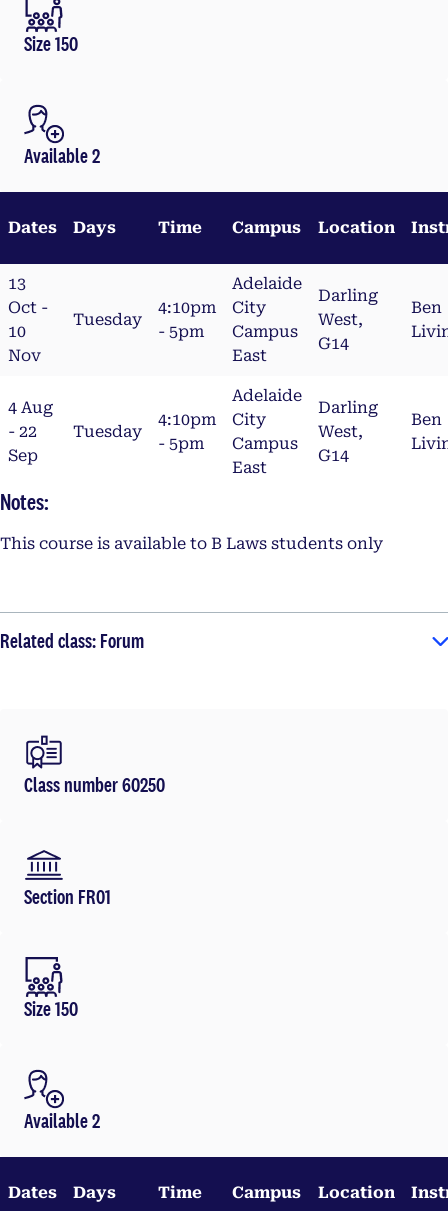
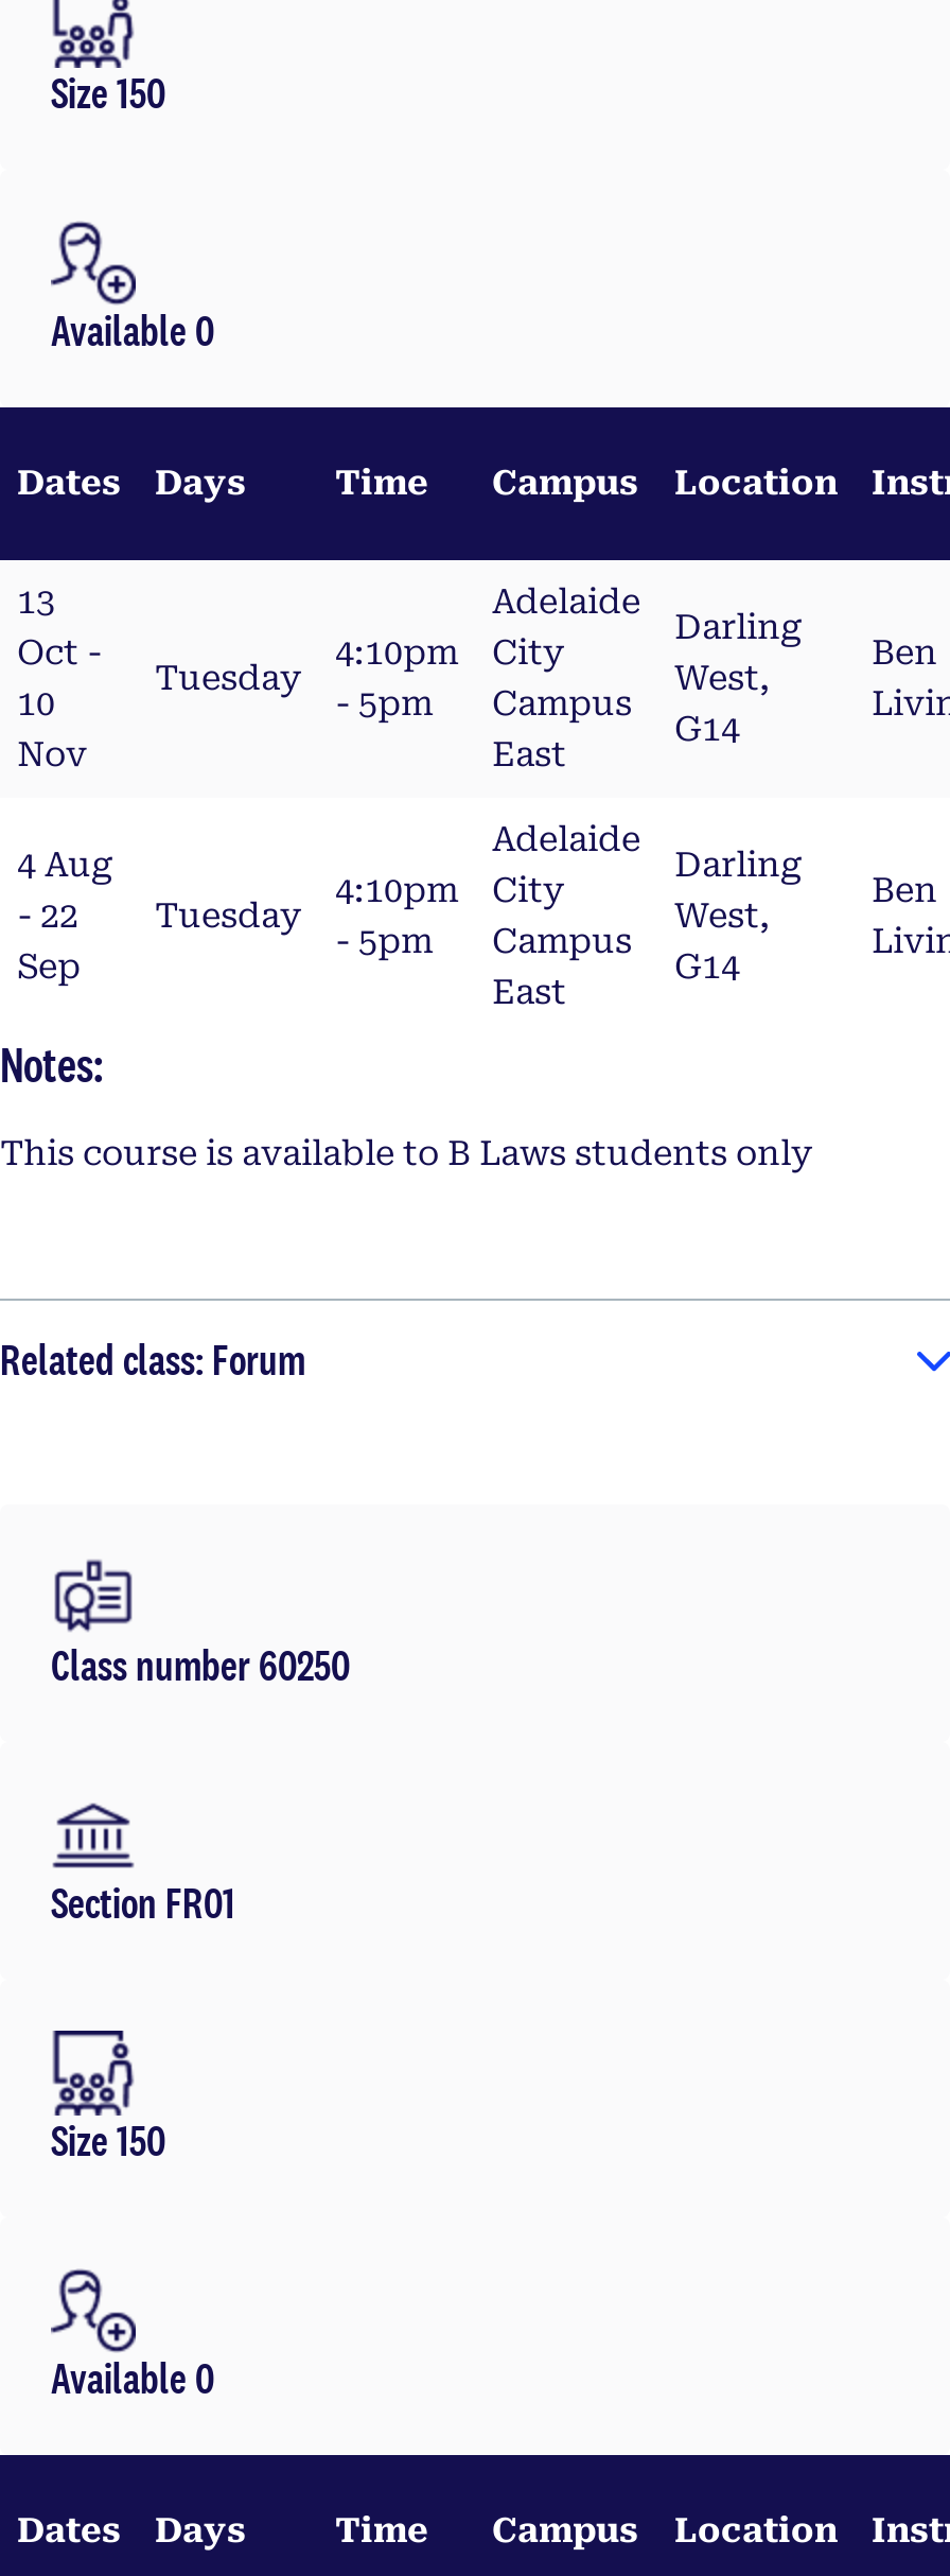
- Available 2
+ Available 0

- Available 2
+ Available 0
